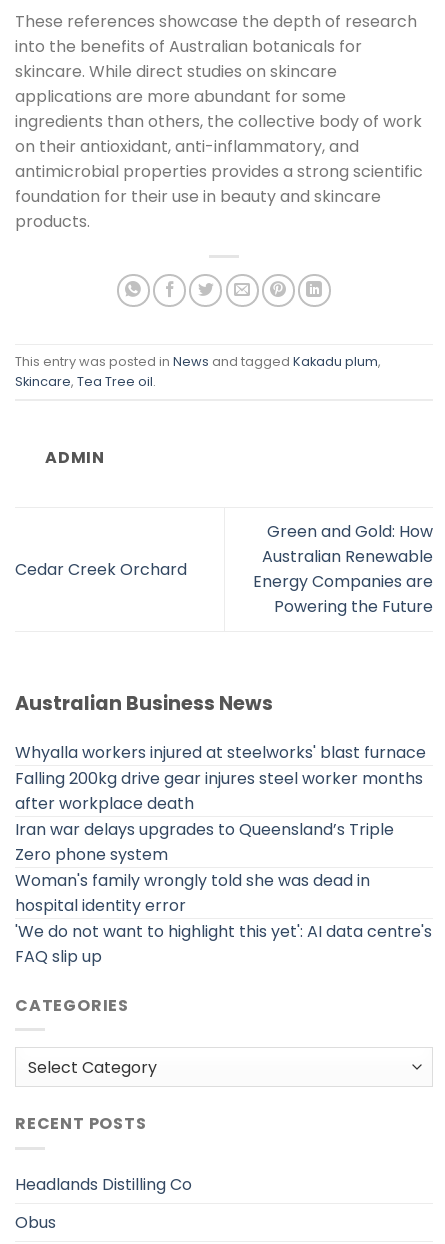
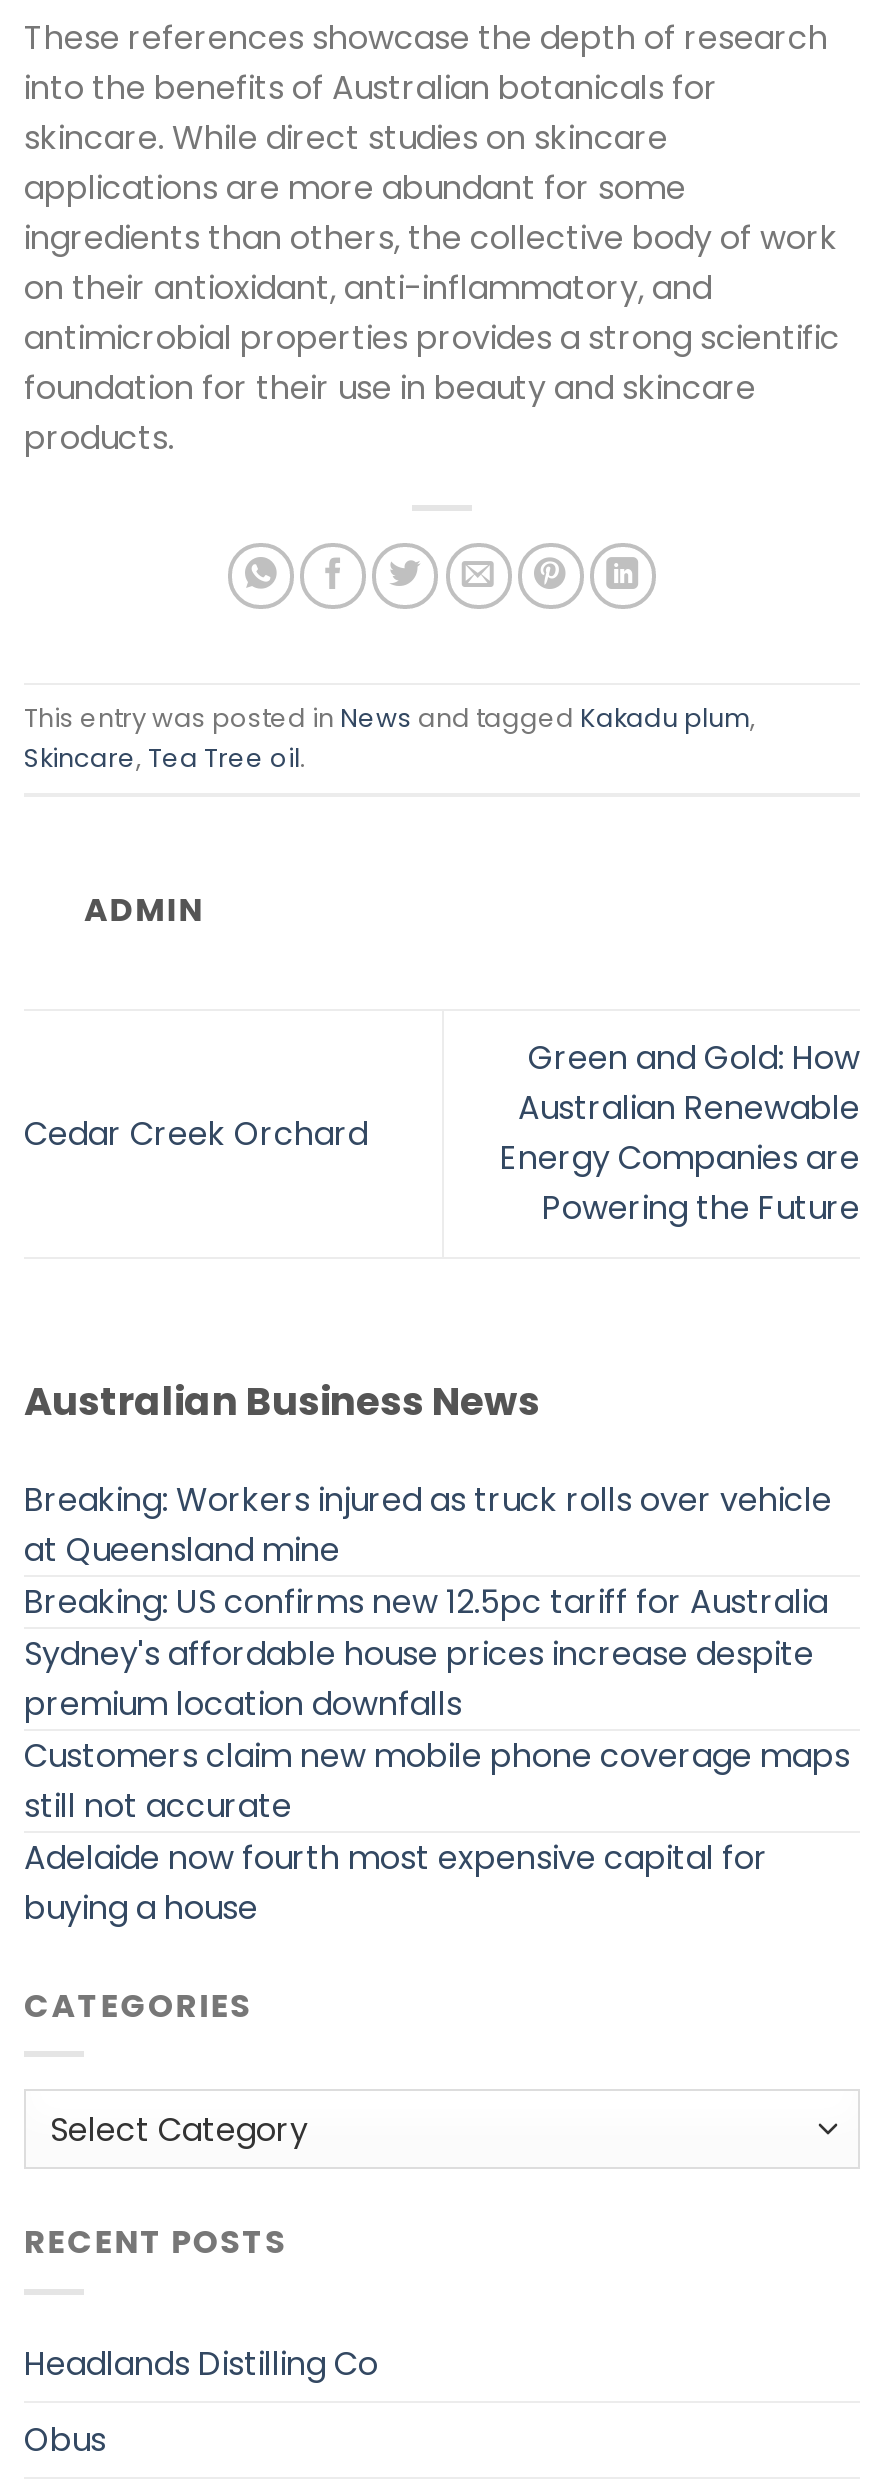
- Whyalla workers injured at steelworks' blast furnace
- Falling 200kg drive gear injures steel worker months
- after workplace death
- Iran war delays upgrades to Queensland’s Triple
- Zero phone system
- Woman's family wrongly told she was dead in
- hospital identity error
- 'We do not want to highlight this yet': AI data centre's
- FAQ slip up
+ Breaking: Workers injured as truck rolls over vehicle
+ at Queensland mine
+ Breaking: US confirms new 12.5pc tariff for Australia
+ Sydney's affordable house prices increase despite
+ premium location downfalls
+ Customers claim new mobile phone coverage maps
+ still not accurate
+ Adelaide now fourth most expensive capital for
+ buying a house
